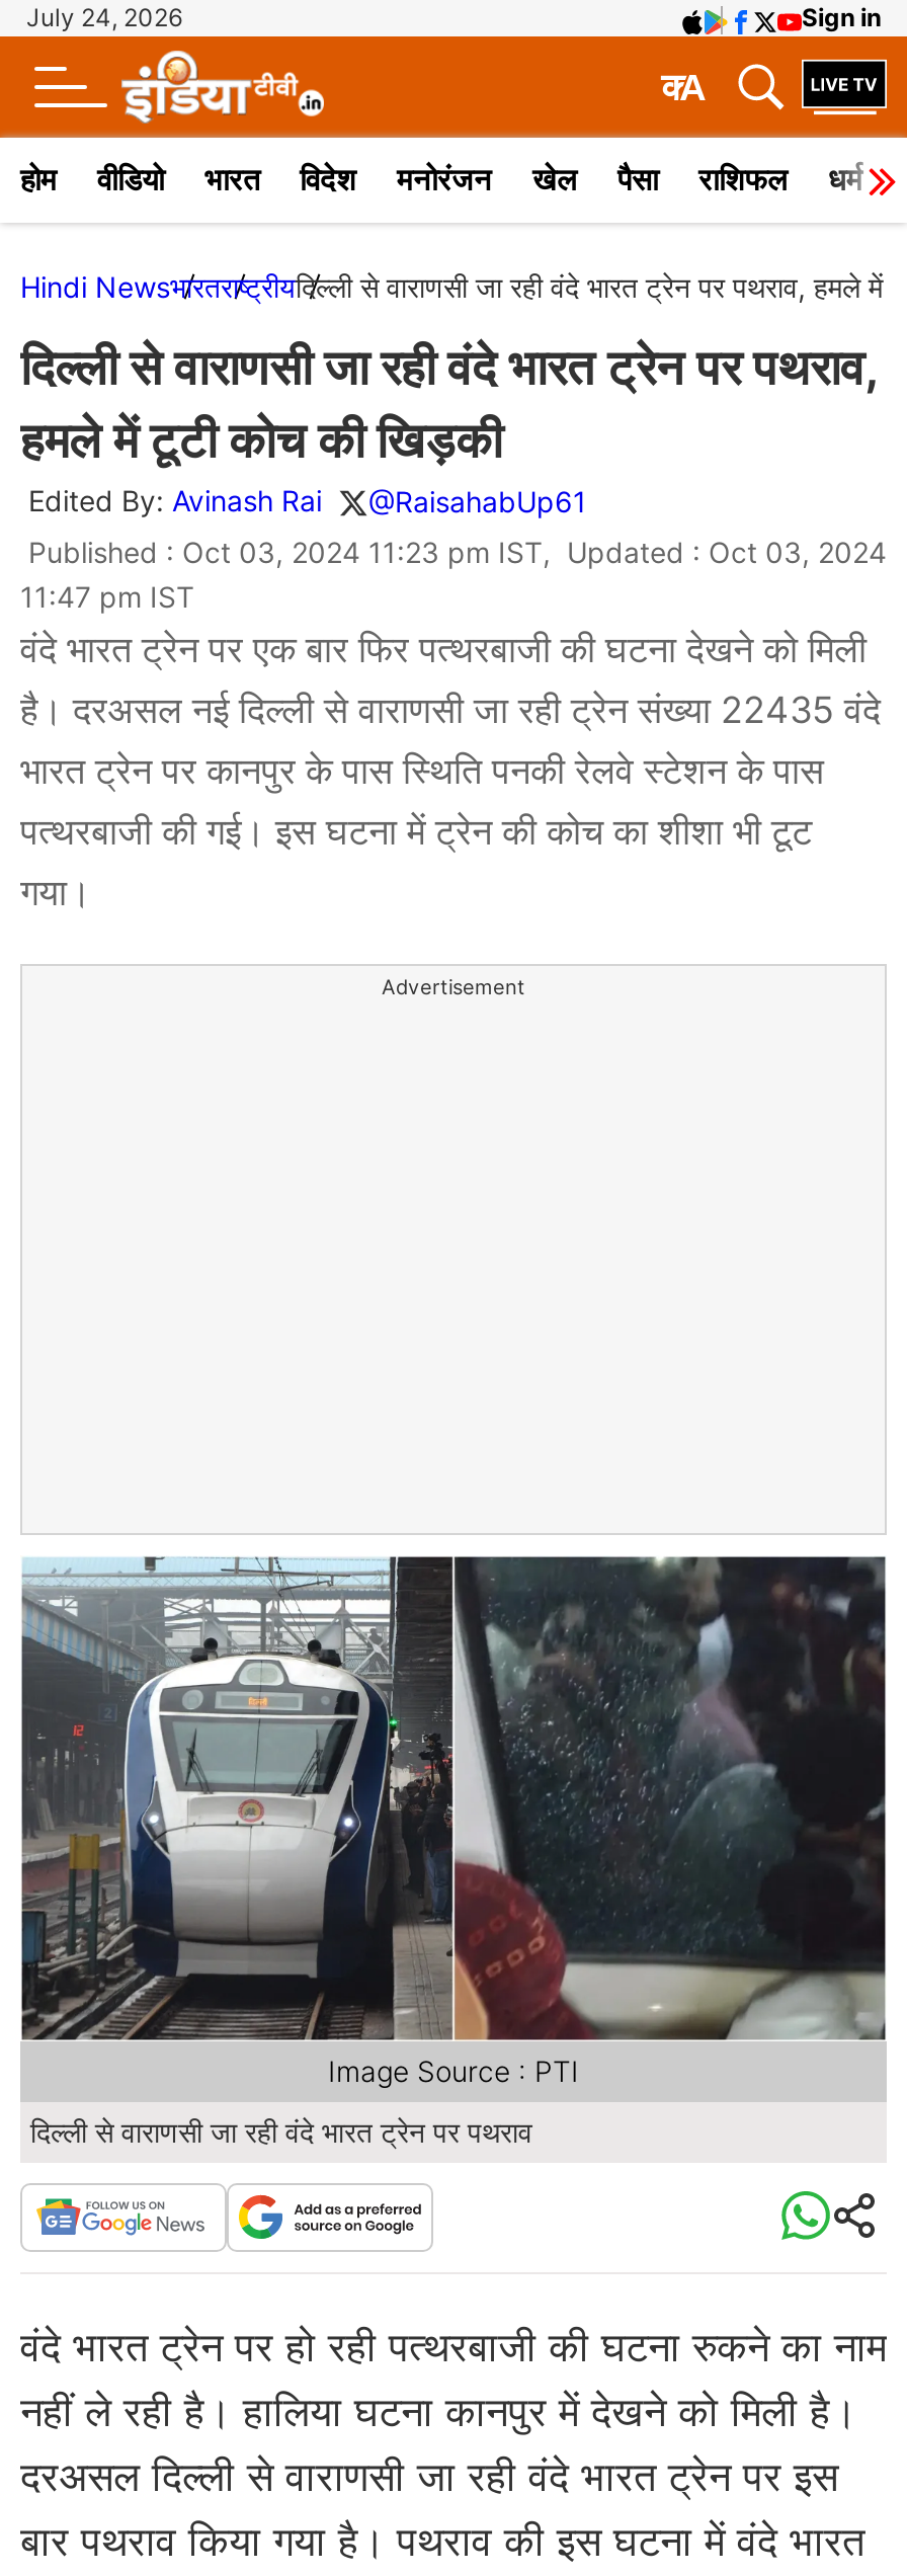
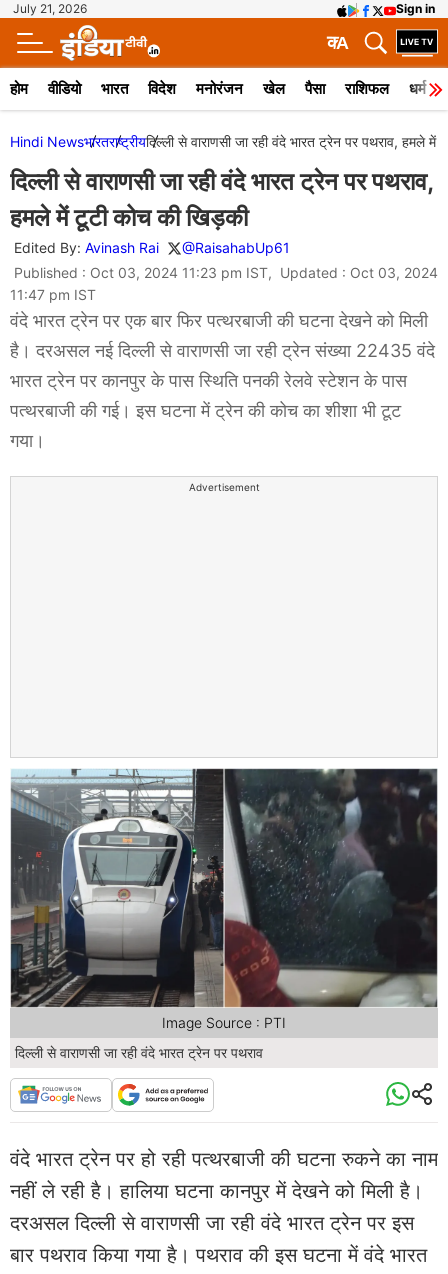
- July 24, 2026
+ July 21, 2026
